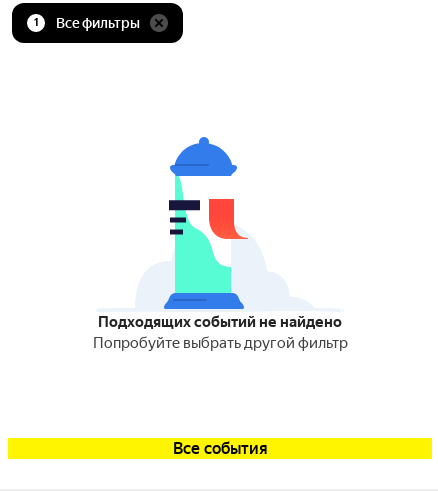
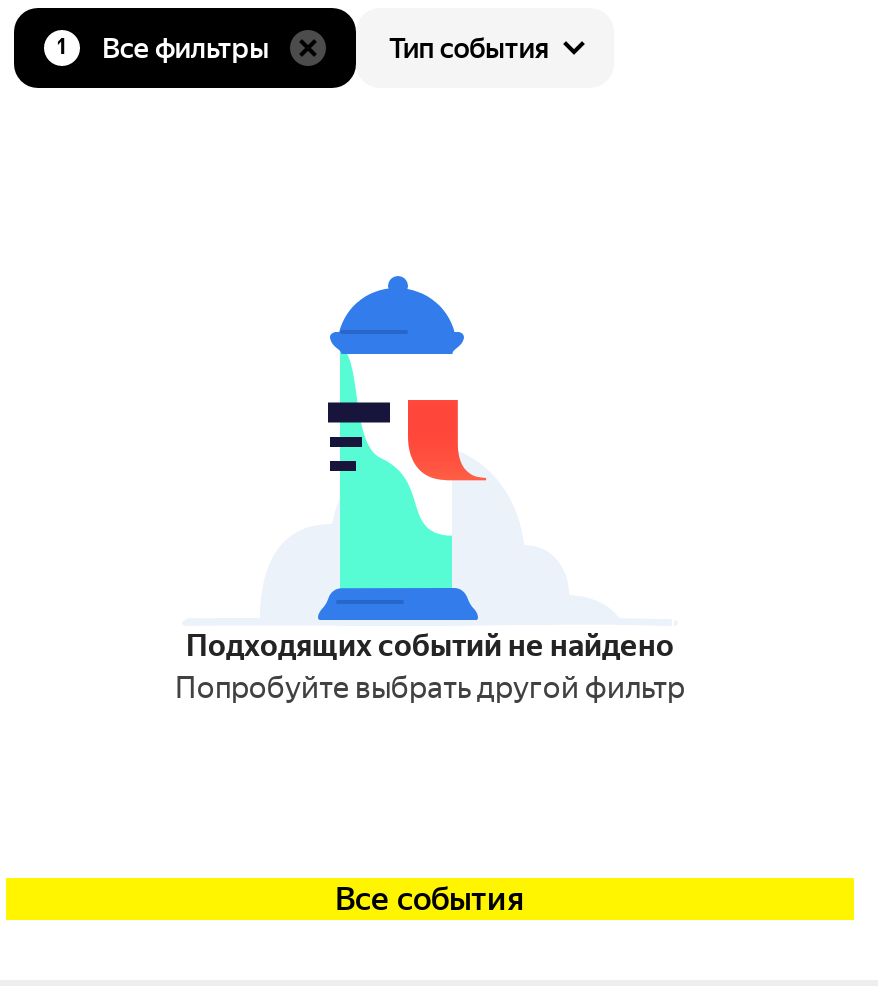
+ Тип события
